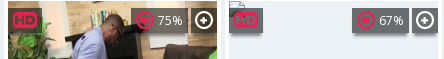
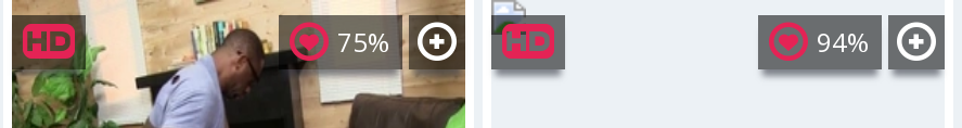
- 67%
+ 94%
